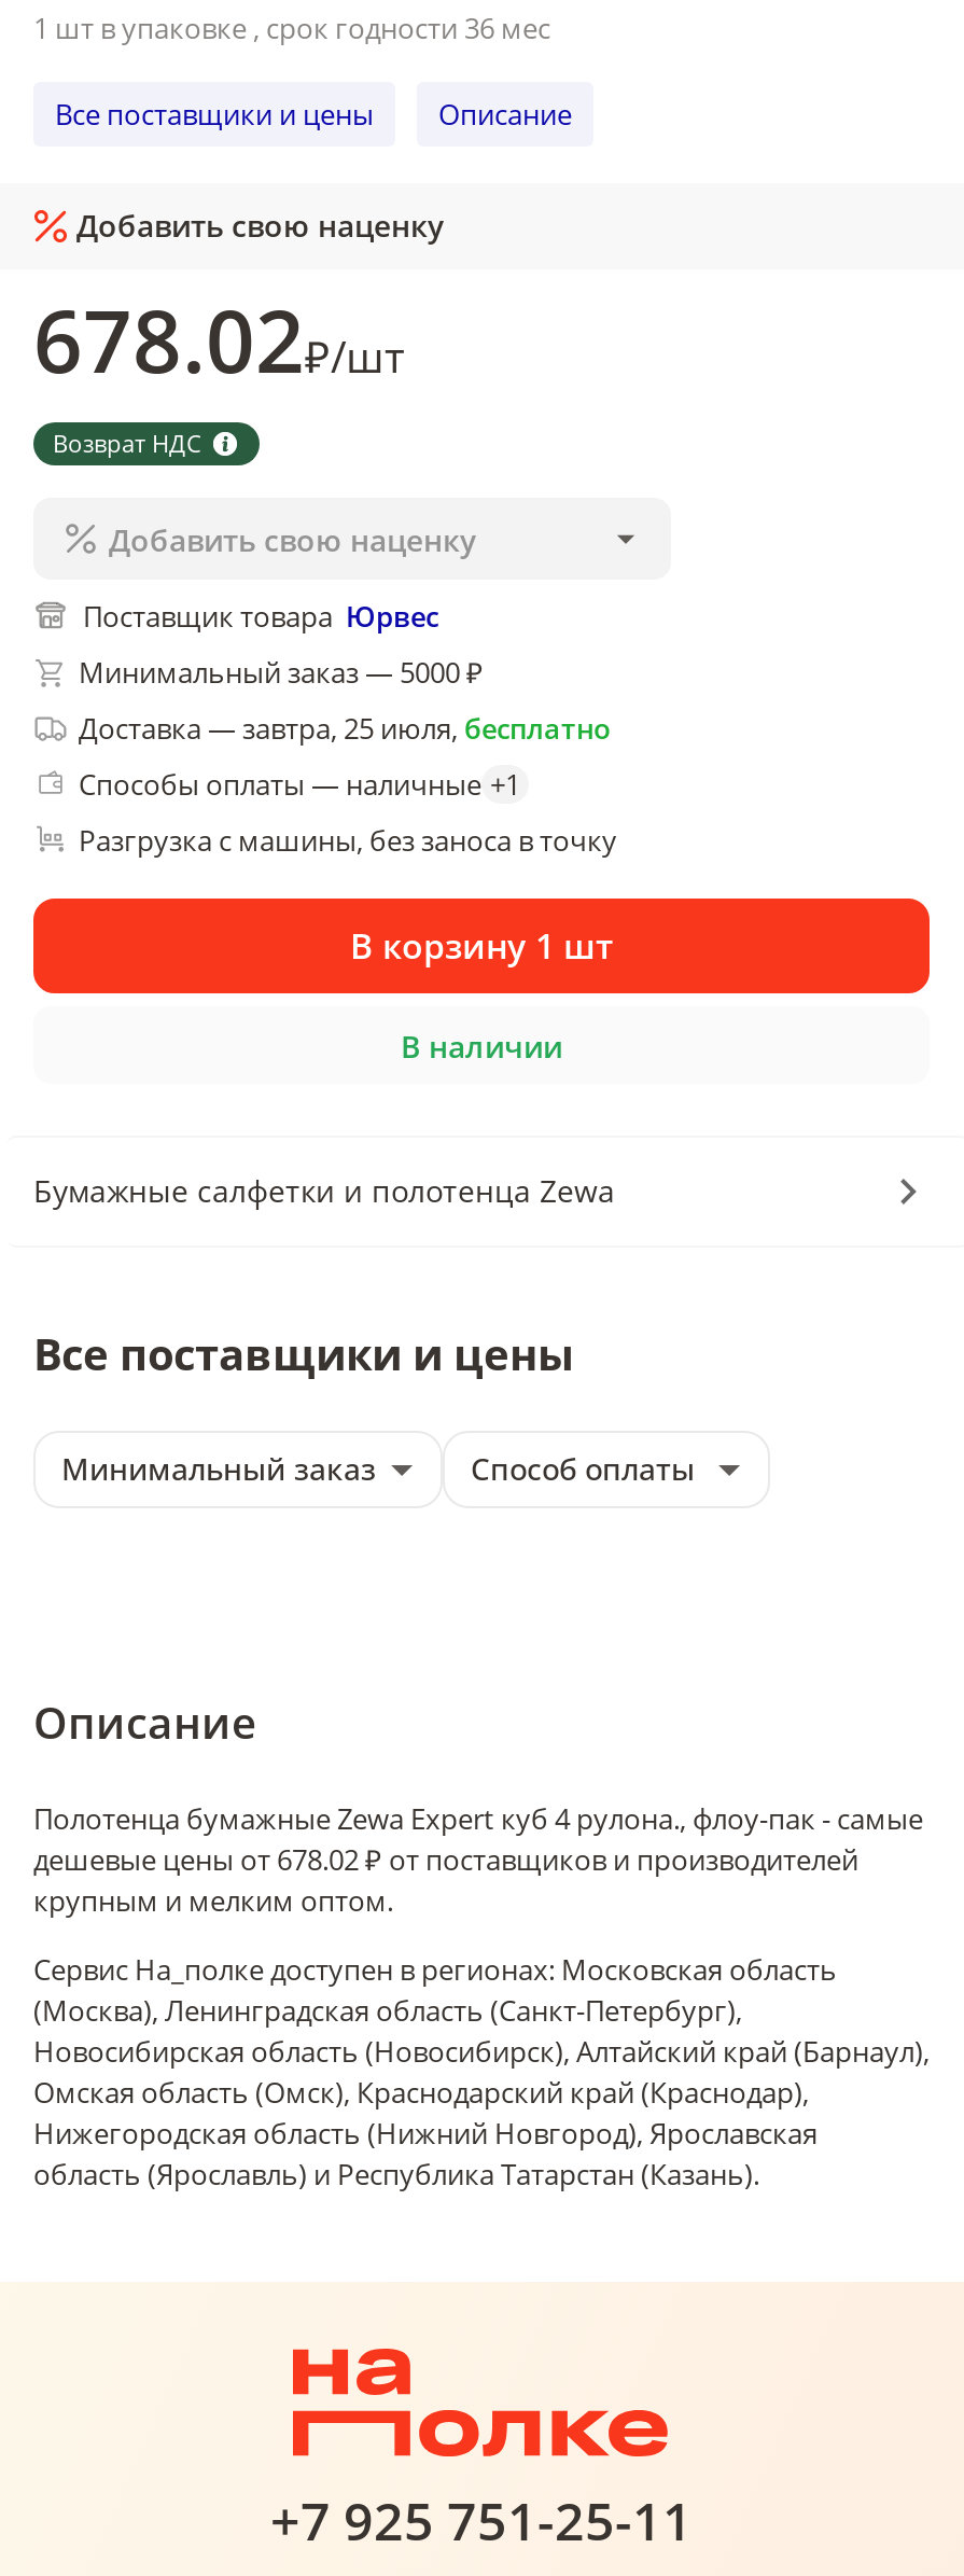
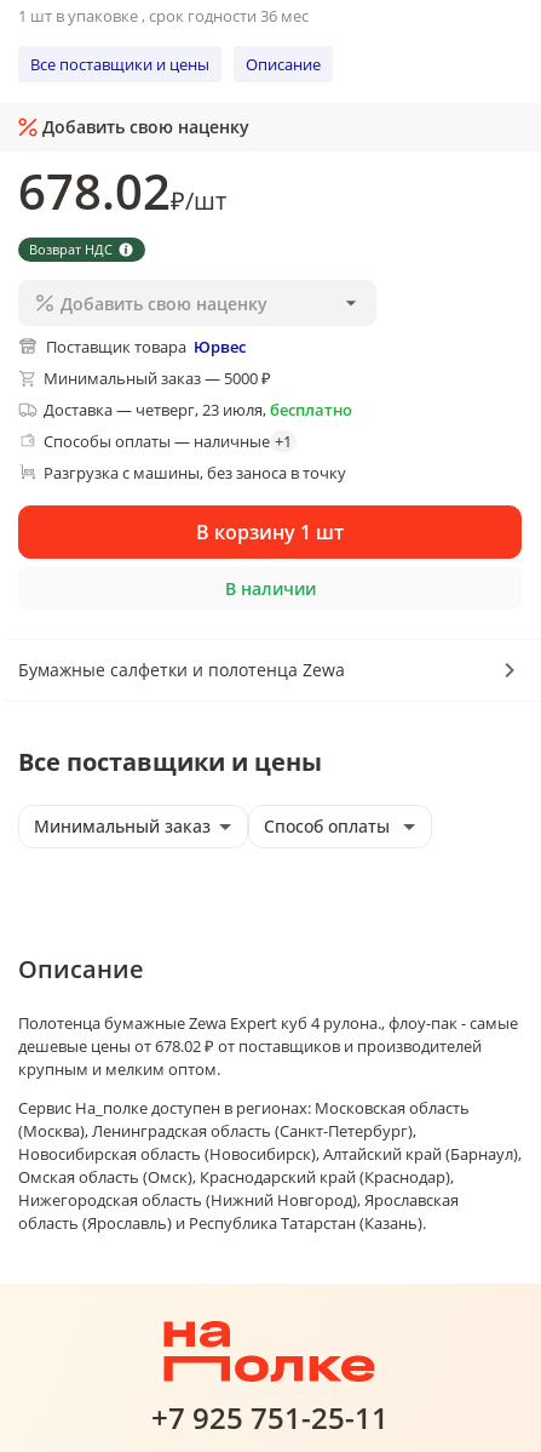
- Доставка — завтра, 25 июля, бесплатно
+ Доставка — четверг, 23 июля, бесплатно
